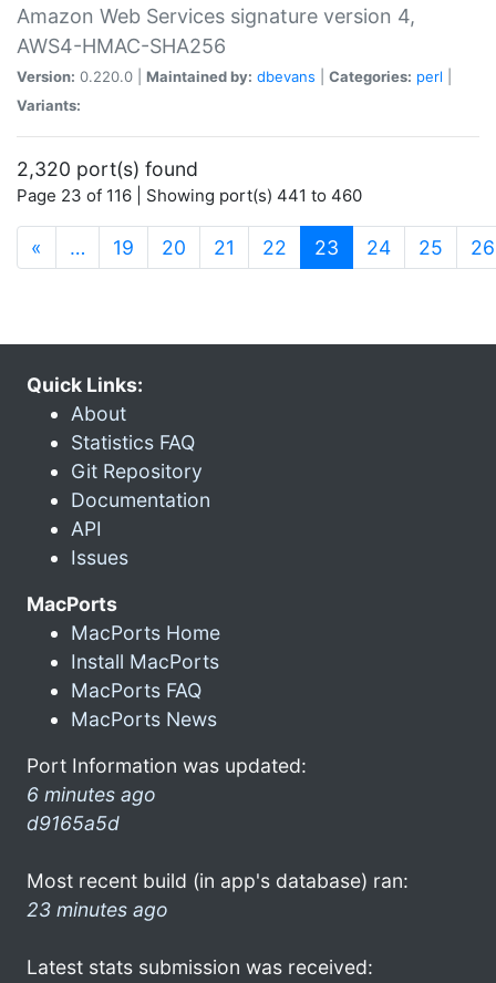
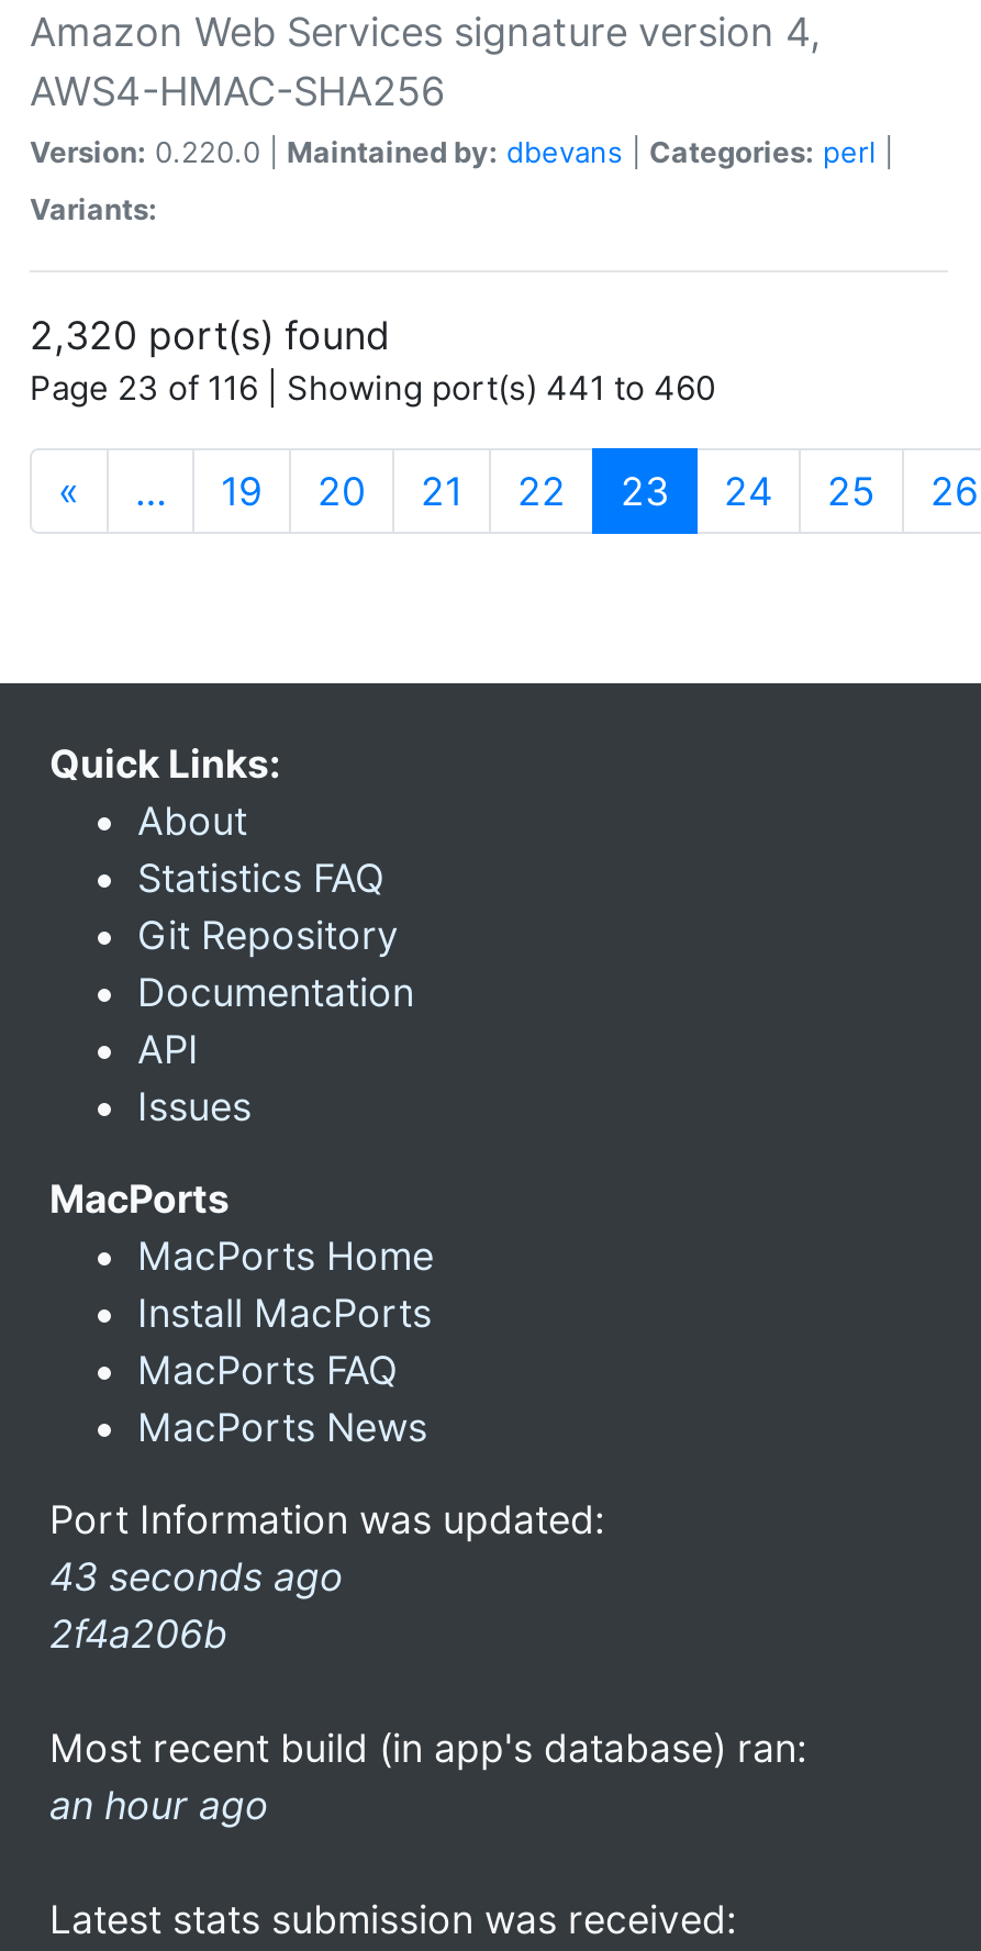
- 6 minutes ago
- d9165a5d
+ 43 seconds ago
+ 2f4a206b

- 23 minutes ago
+ an hour ago
